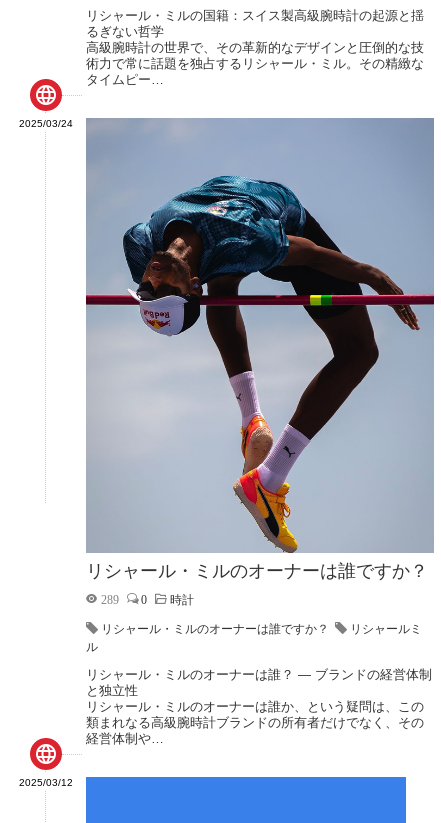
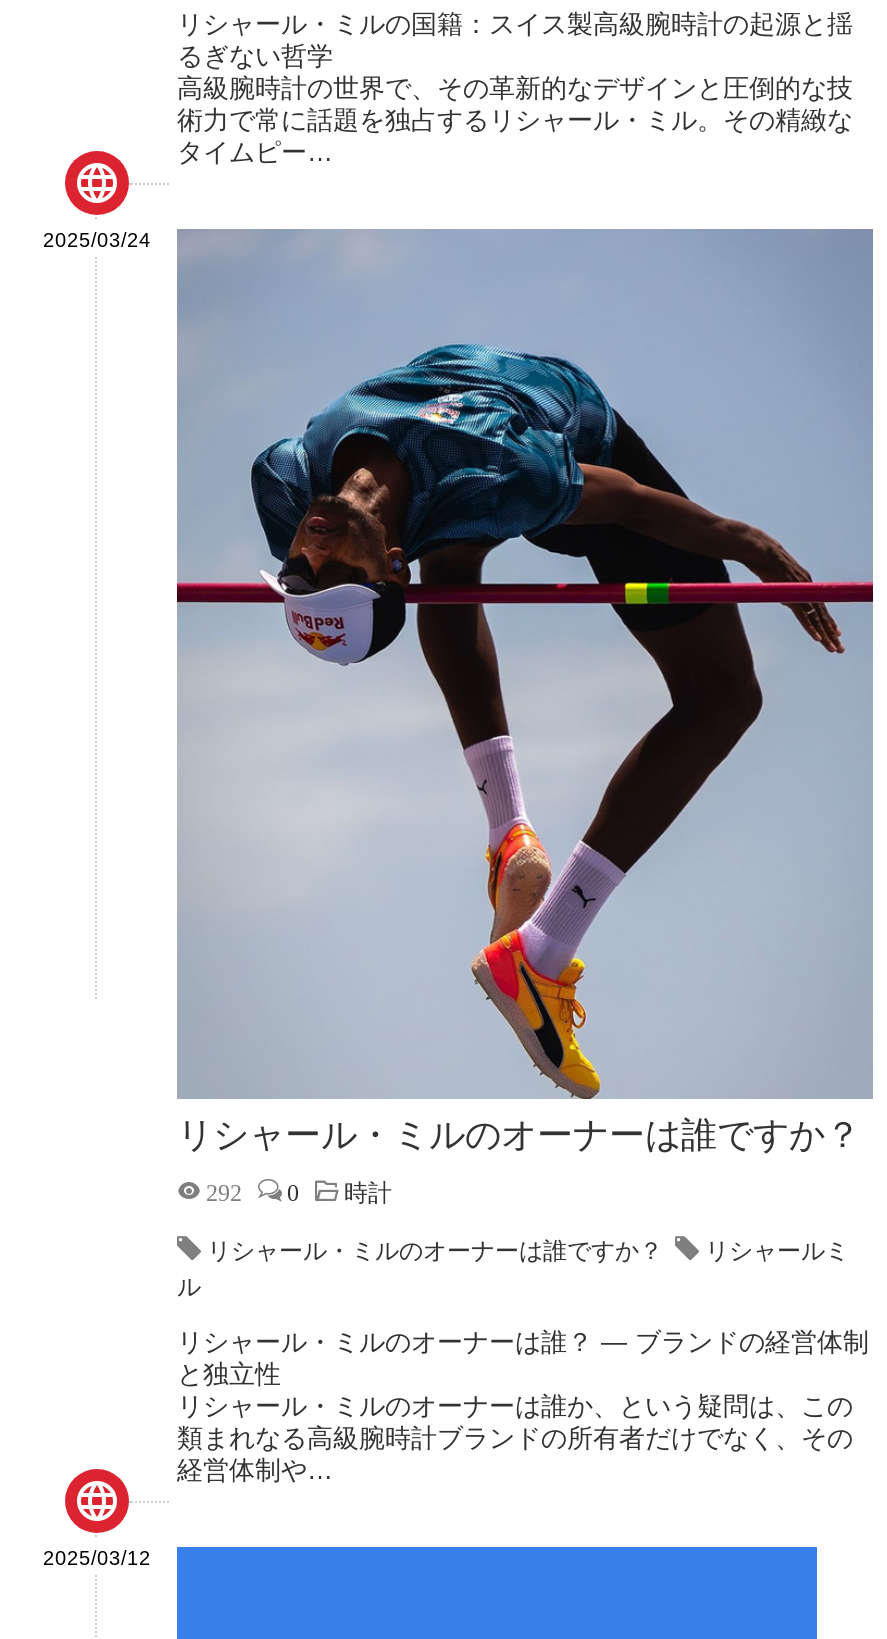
- 289 0 時計
+ 292 0 時計
